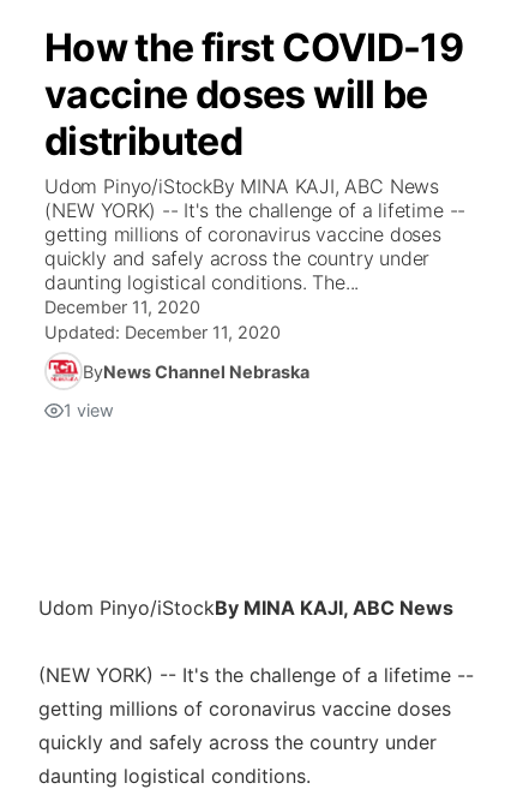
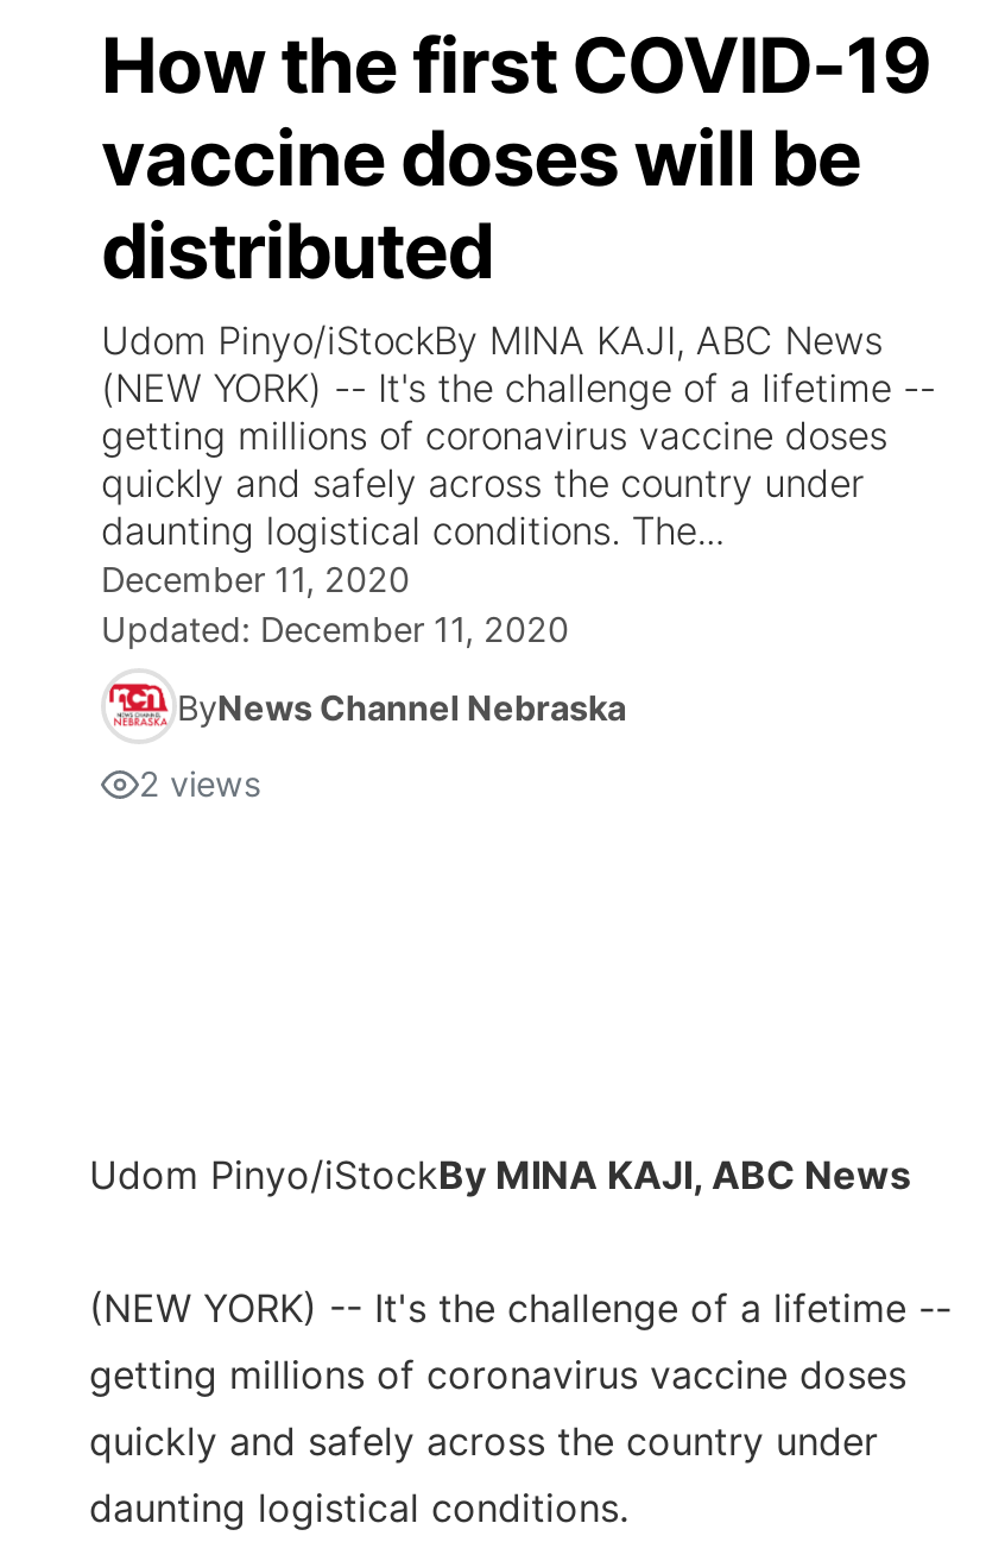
- 1 view
+ 2 views
